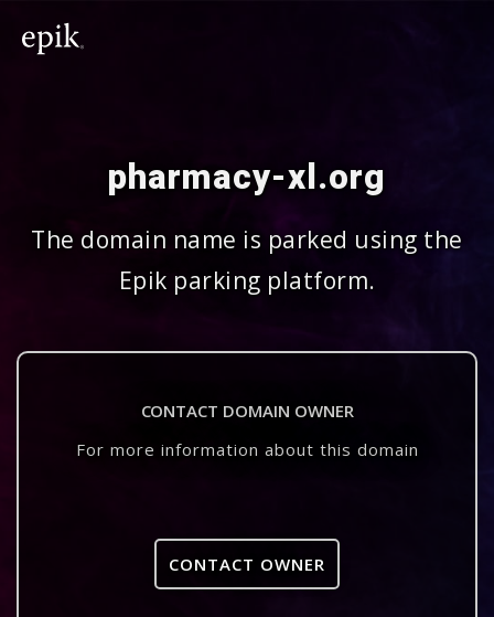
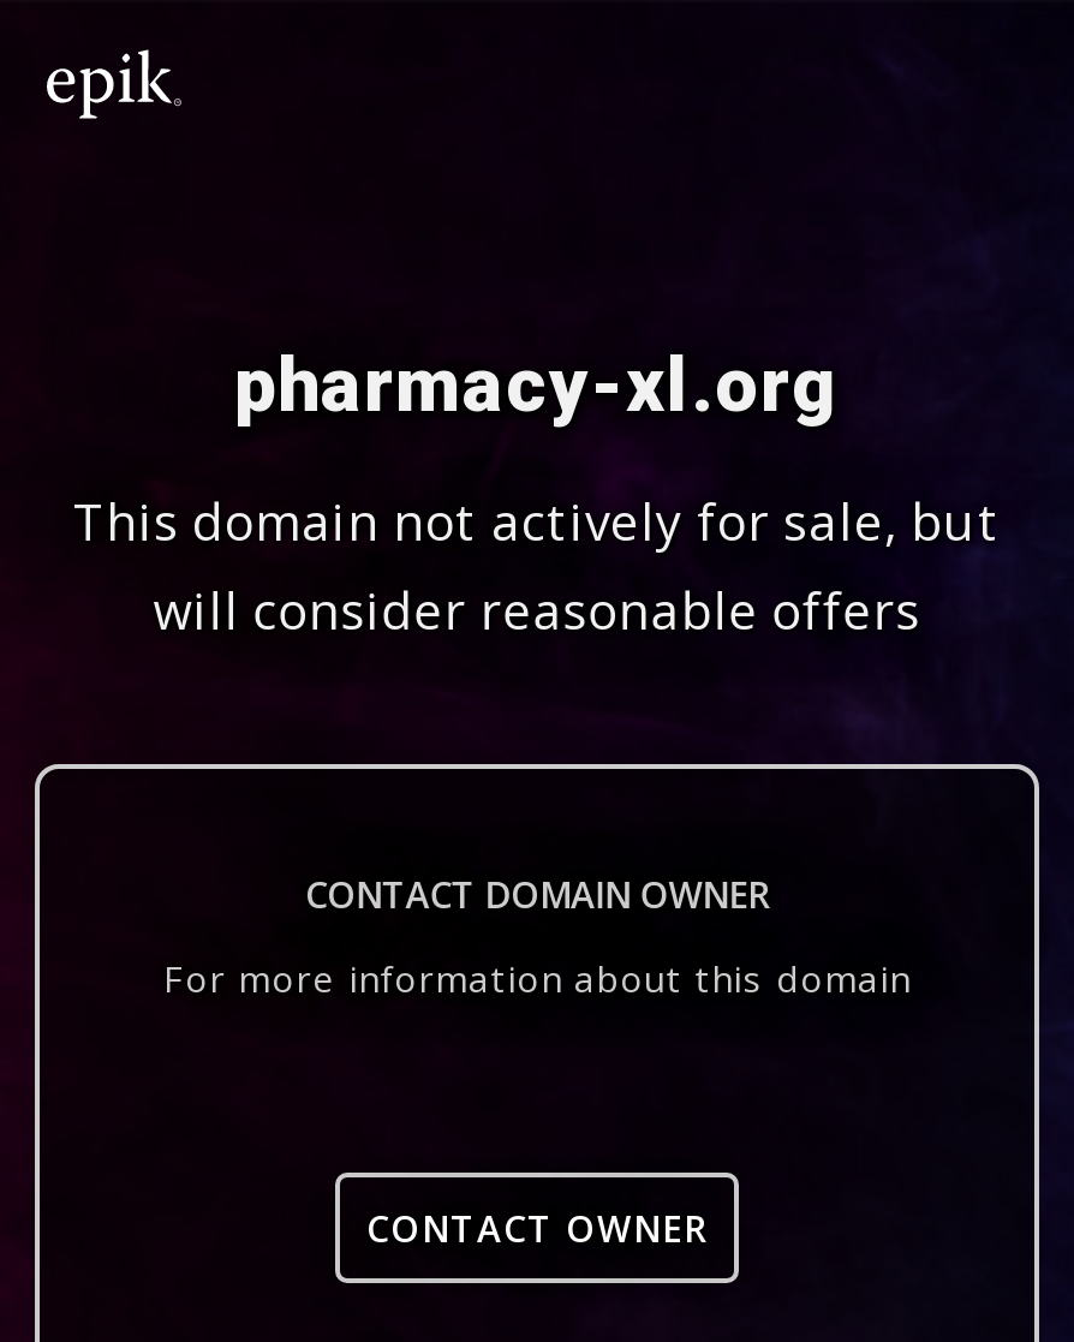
- The domain name is parked using the
- Epik parking platform.
+ This domain not actively for sale, but
+ will consider reasonable offers
